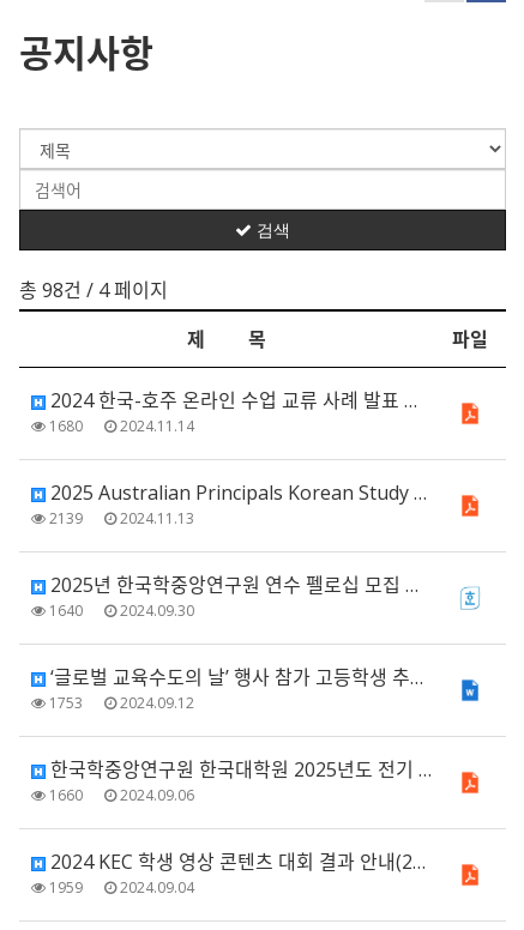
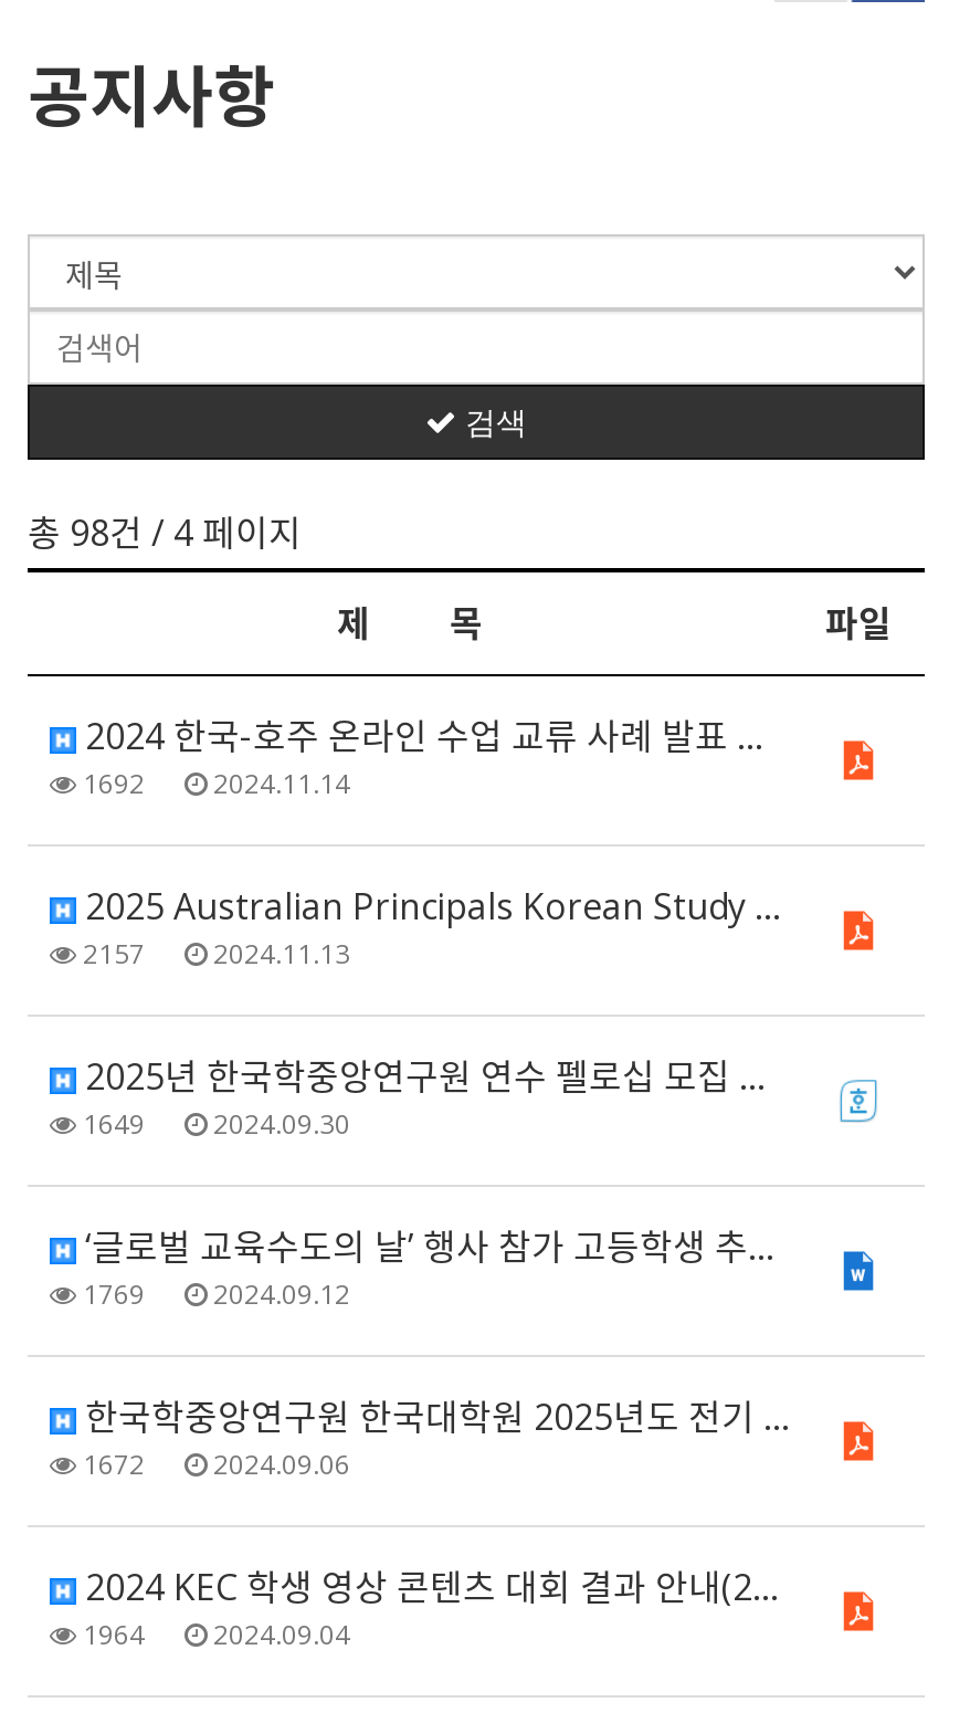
- 1680 2024.11.14
+ 1692 2024.11.14

- 2139 2024.11.13
+ 2157 2024.11.13

- 1640 2024.09.30
+ 1649 2024.09.30

- 1753 2024.09.12
+ 1769 2024.09.12

- 1660 2024.09.06
+ 1672 2024.09.06

- 1959 2024.09.04
+ 1964 2024.09.04
